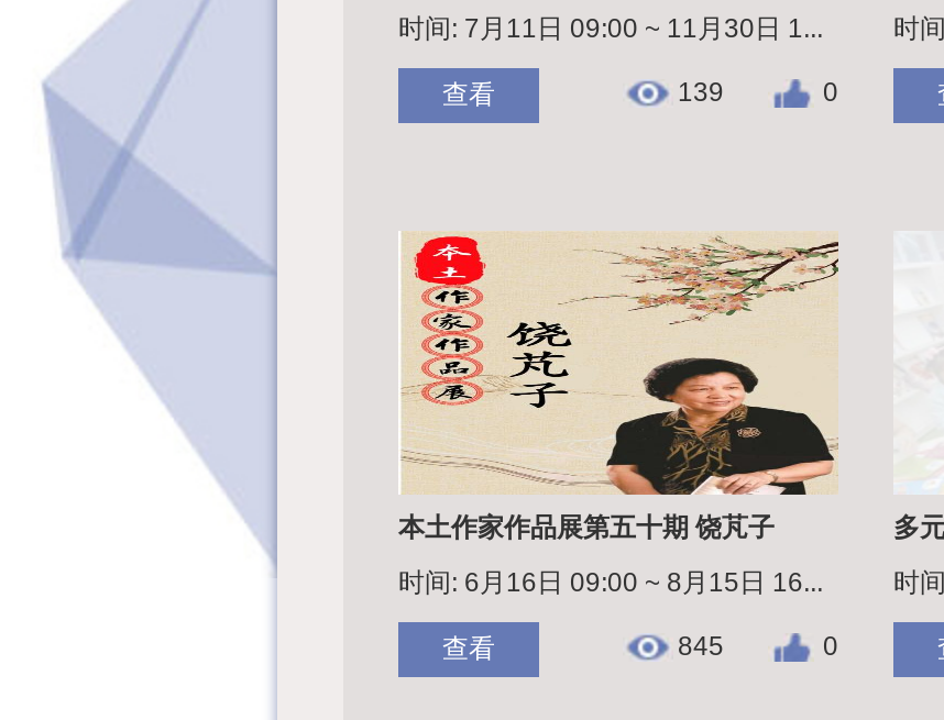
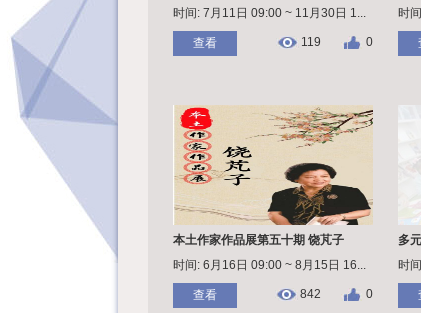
- 139
+ 119

- 845
+ 842
